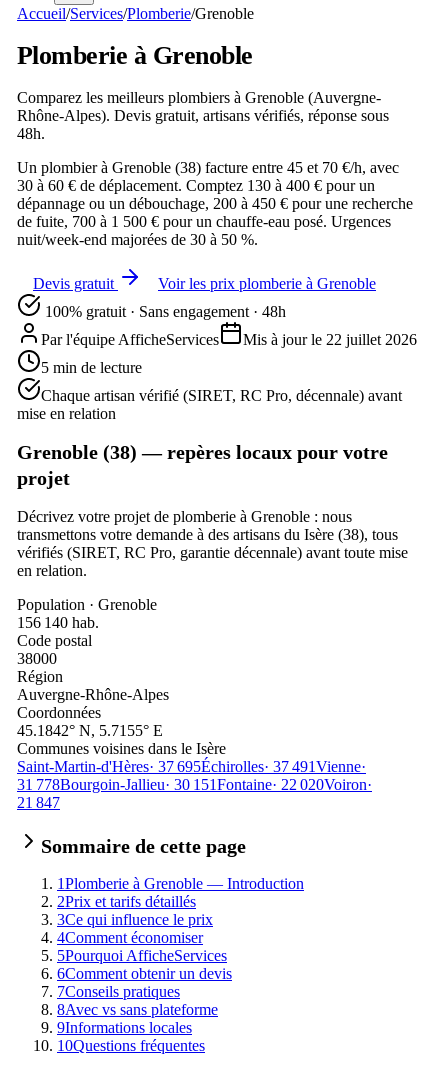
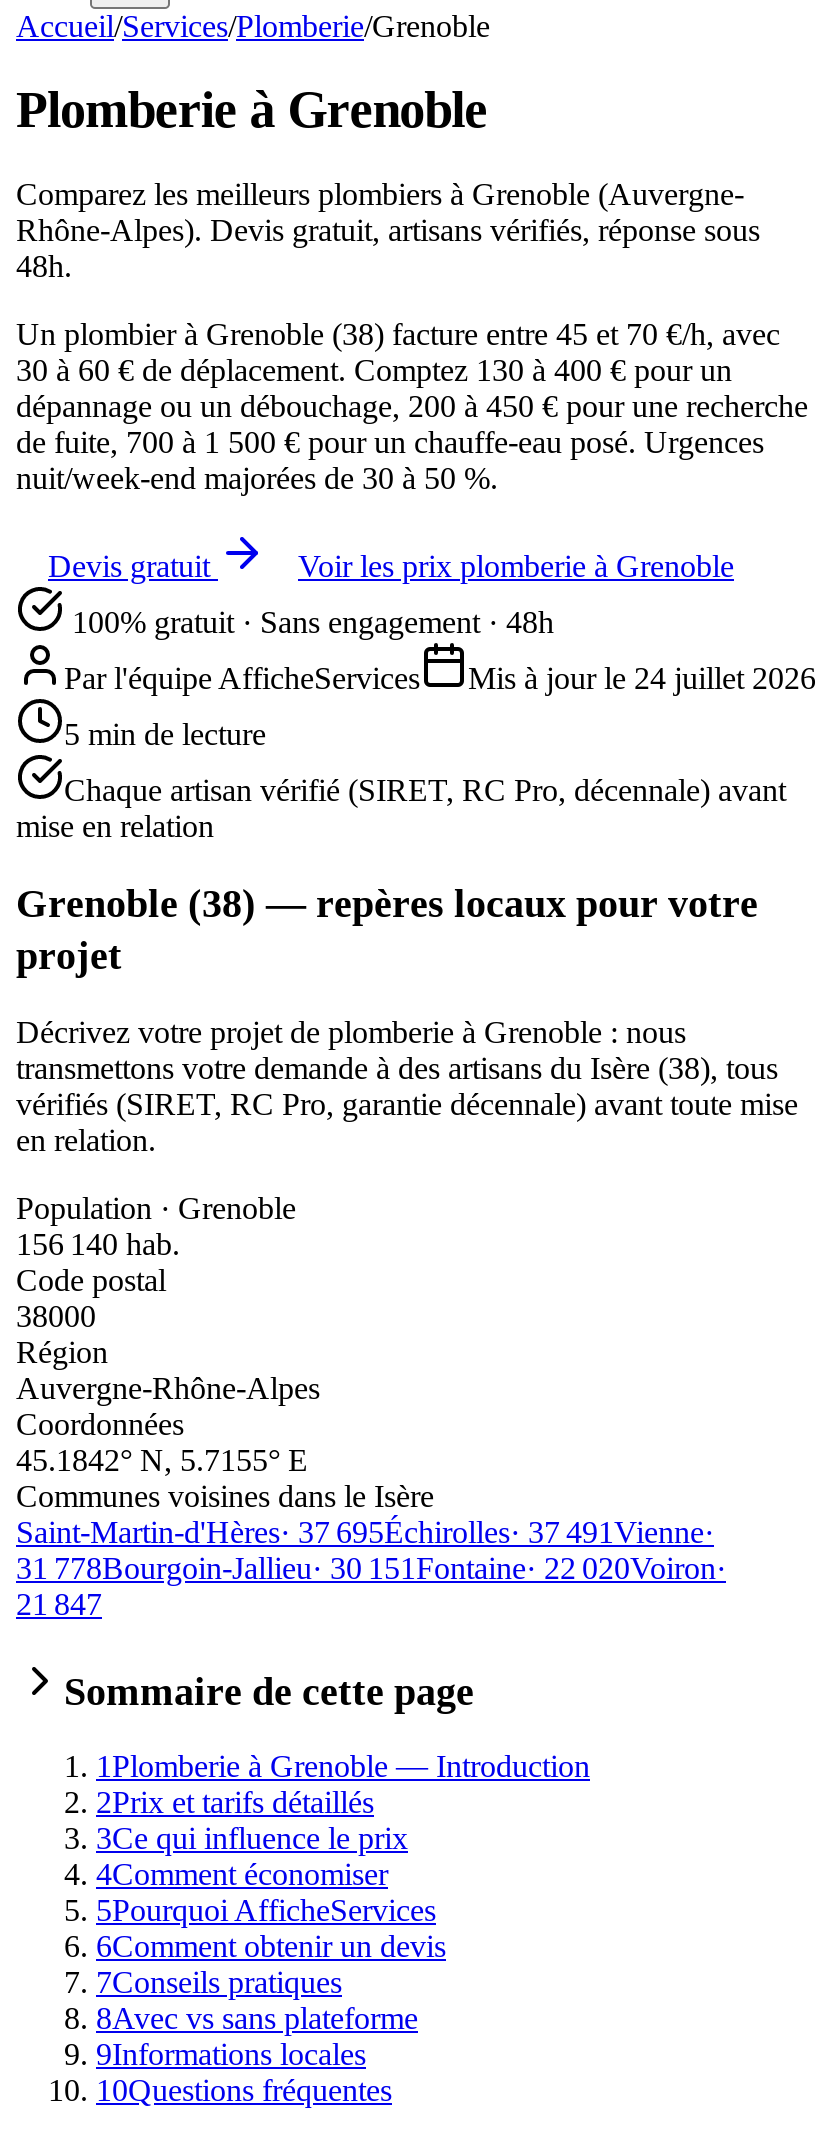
- Mis à jour le 22 juillet 2026
+ Mis à jour le 24 juillet 2026
